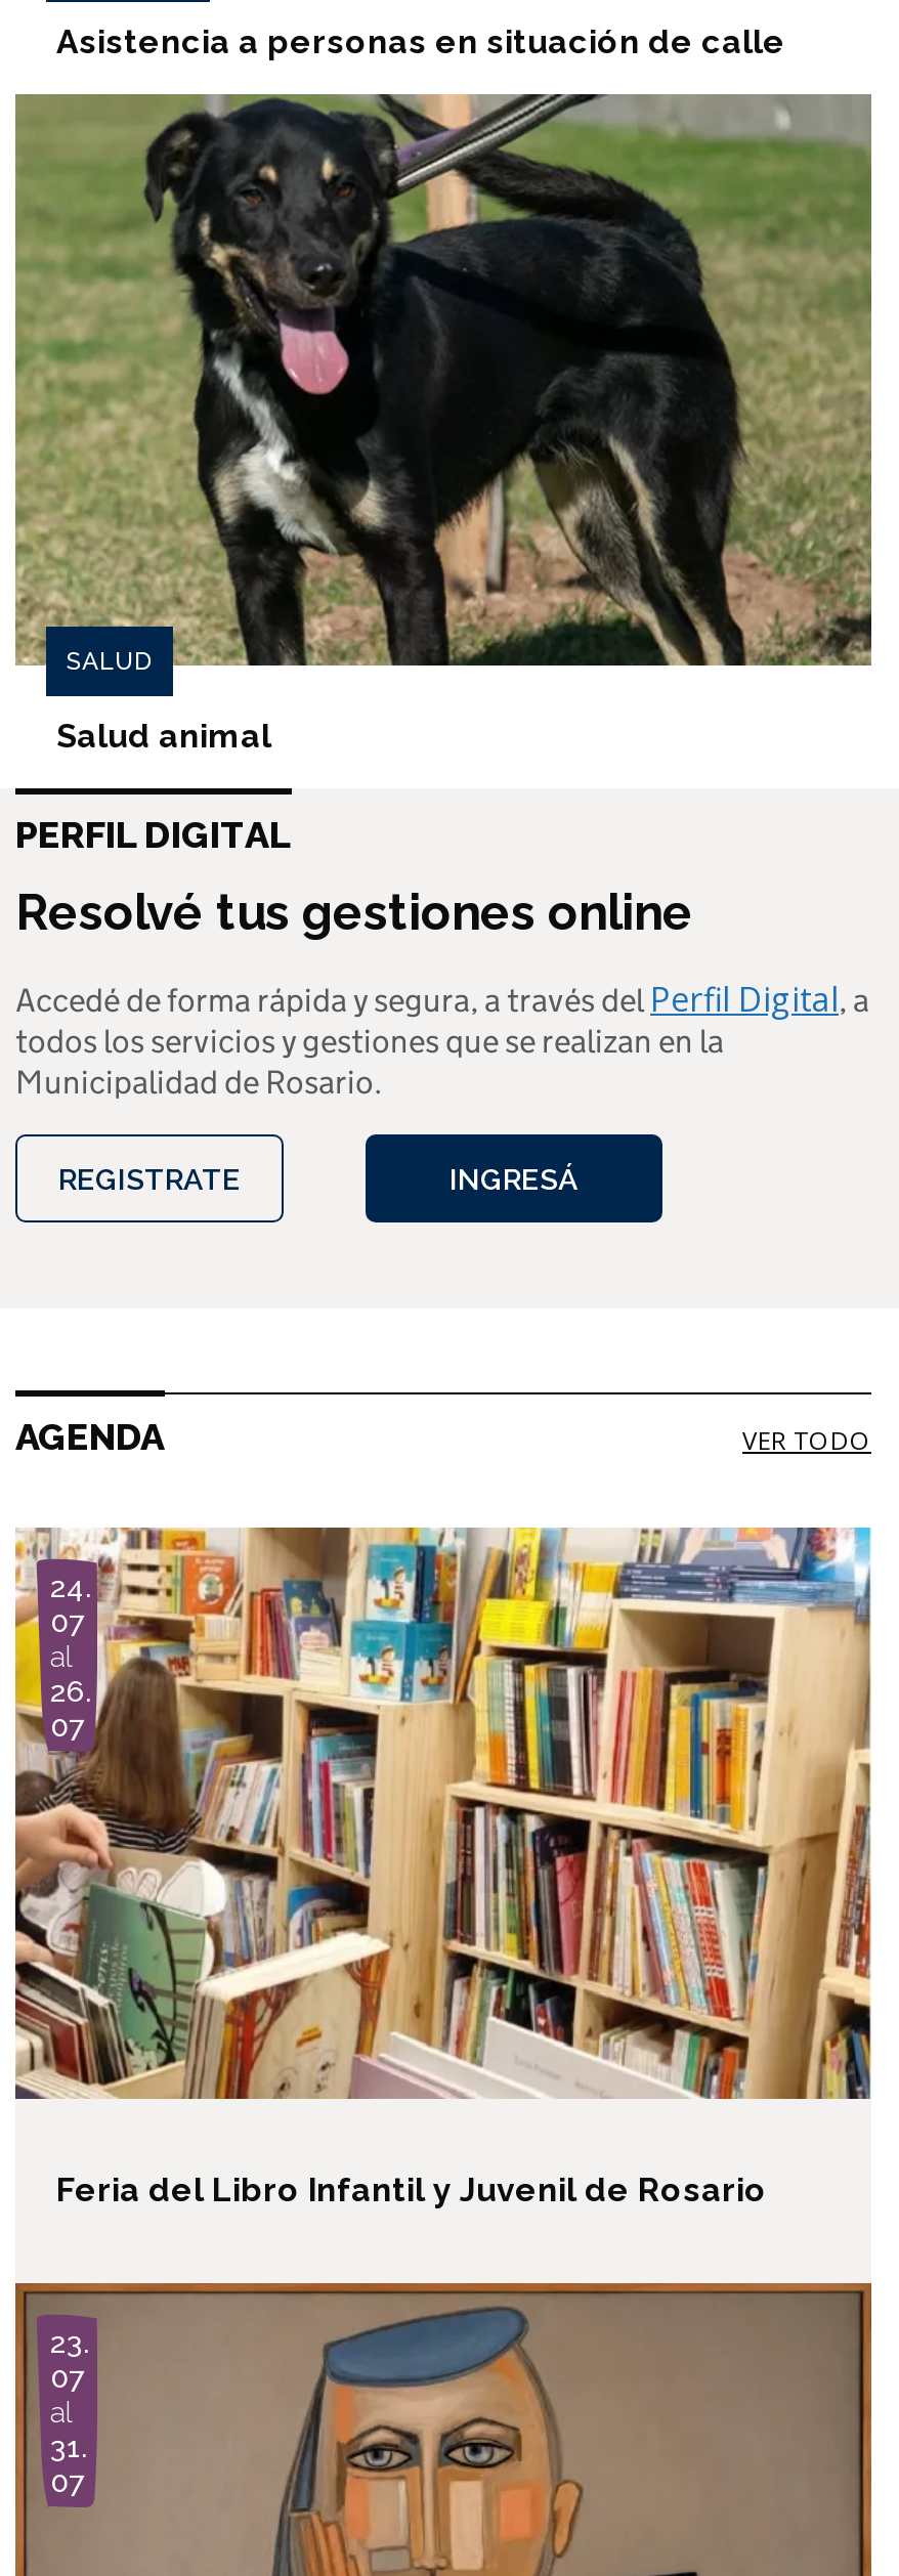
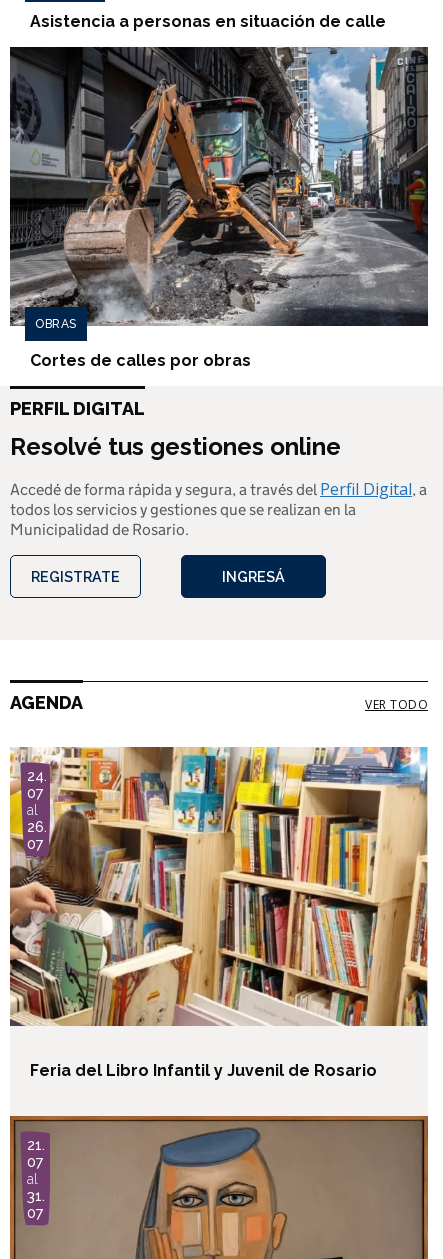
- [image]
- SALUD
+ [image]
+ OBRAS

- Salud animal
+ Cortes de calles por obras

- 23.
+ 21.
